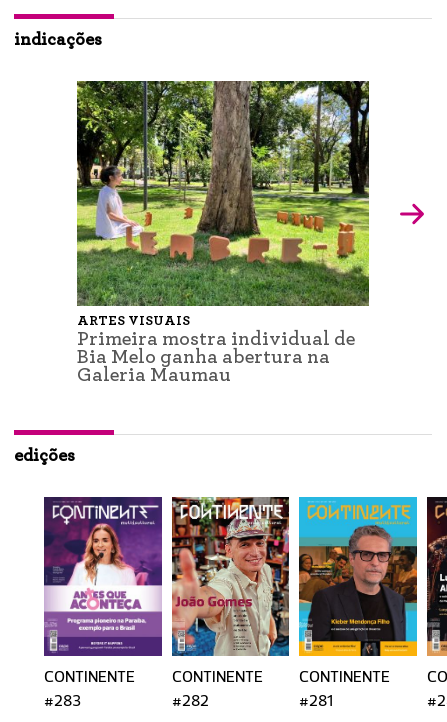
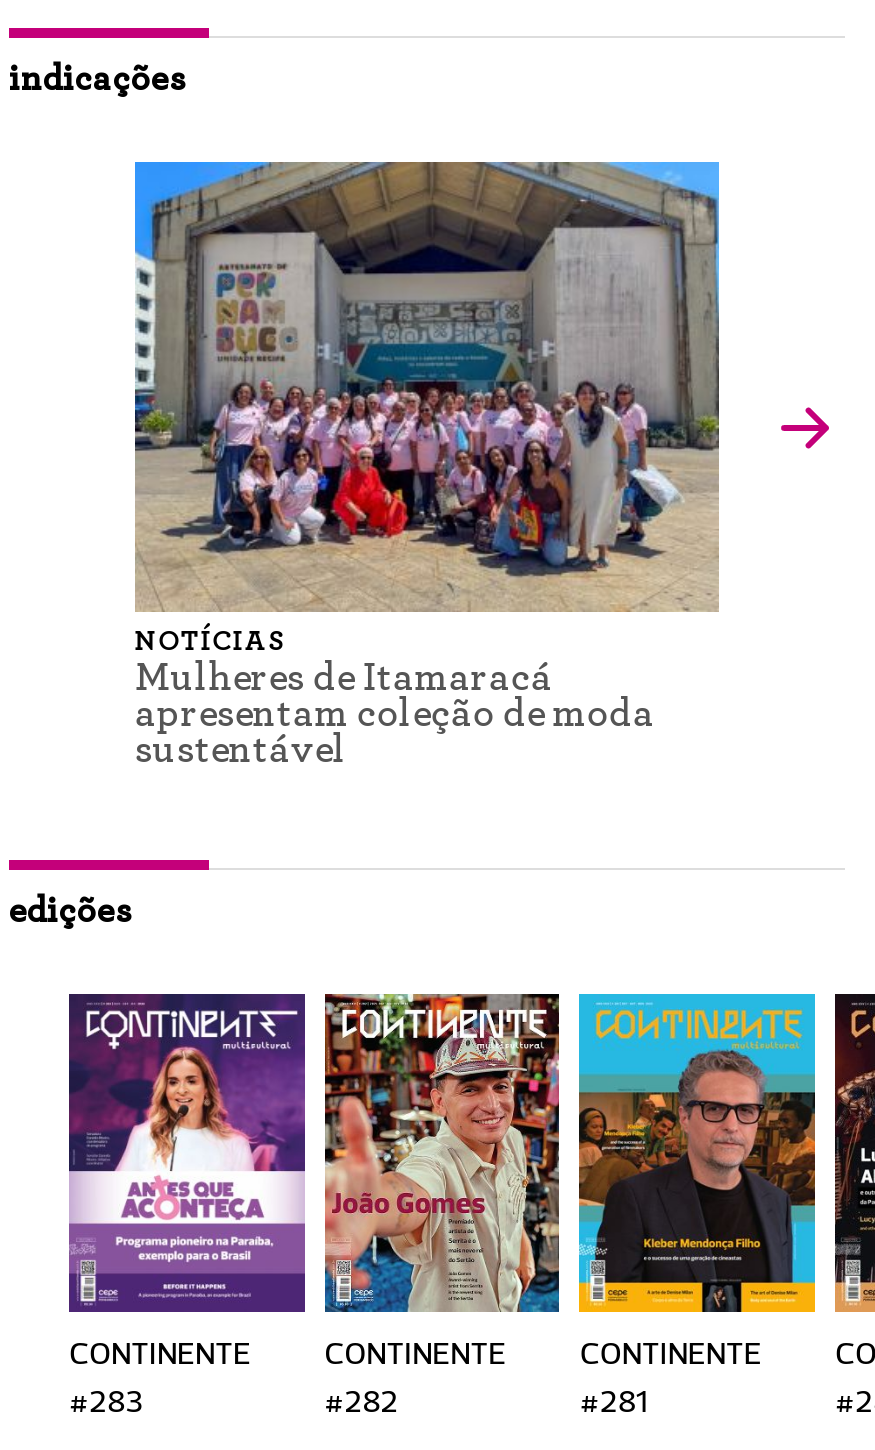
- [image]
- ARTES VISUAIS
- Primeira mostra individual de
- Bia Melo ganha abertura na
- Galeria Maumau
+ [image]
+ NOTÍCIAS
+ Mulheres de Itamaracá
+ apresentam coleção de moda
+ sustentável
